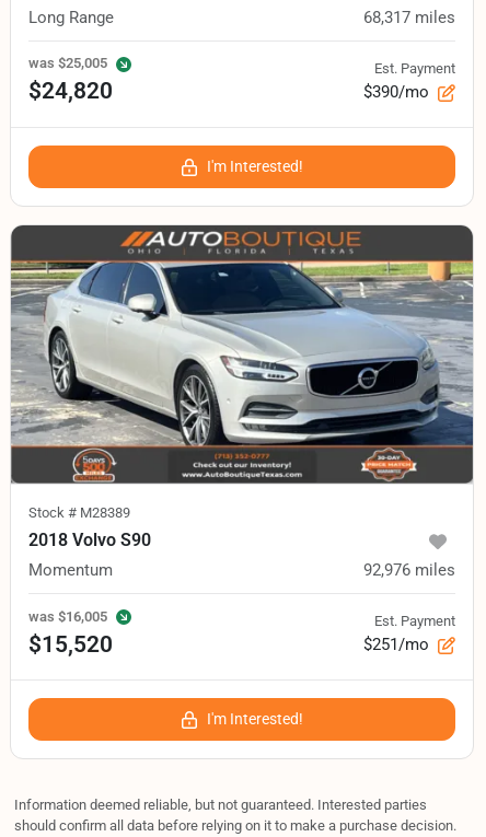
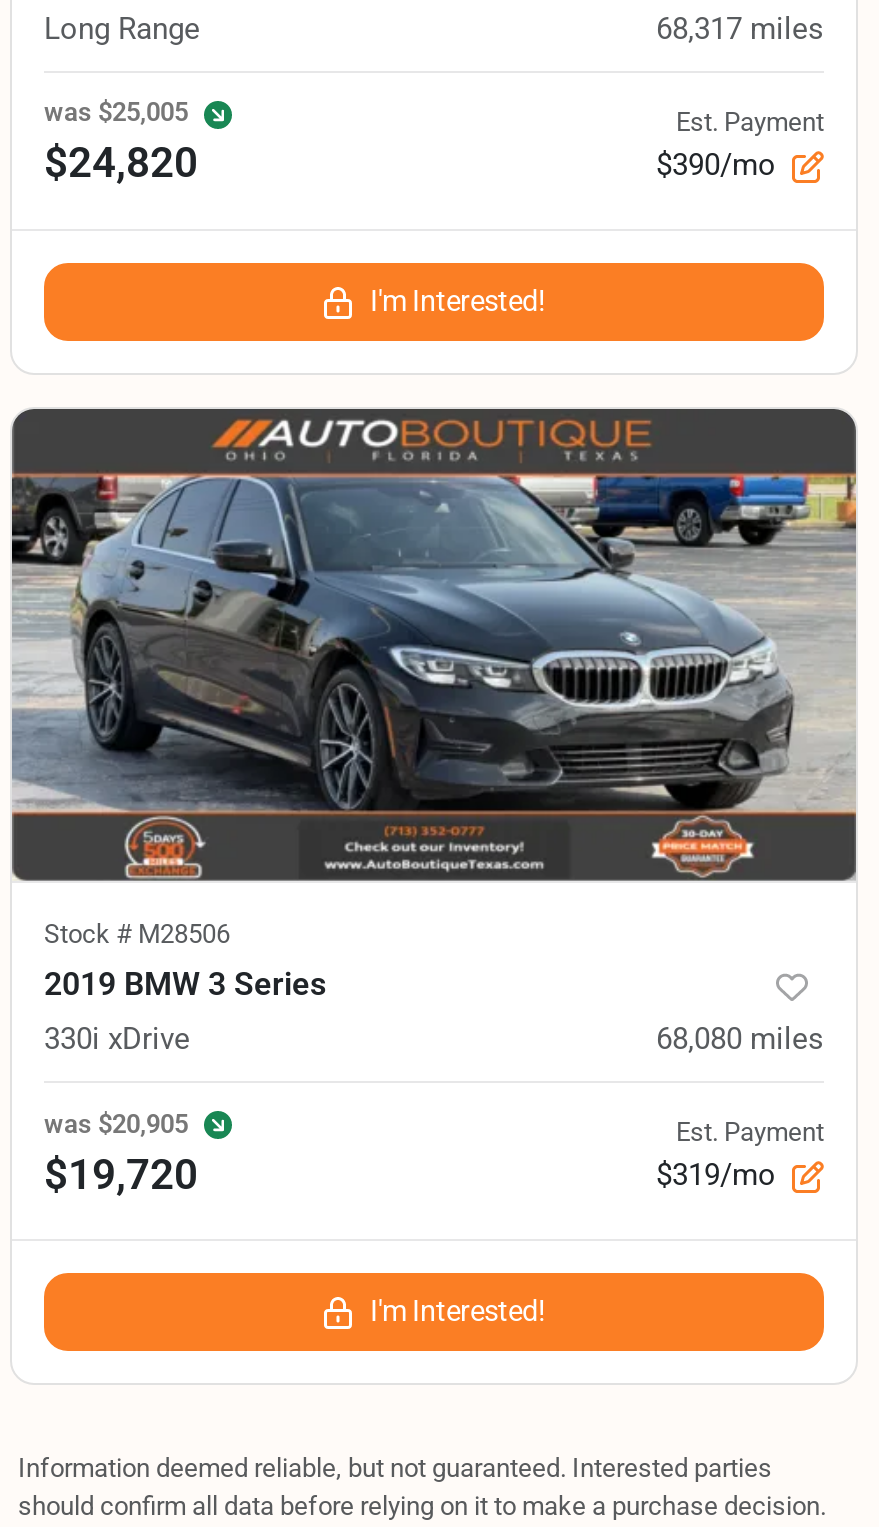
- [image]
+ [image]

- Stock #M28389
- 2018 Volvo S90
+ Stock #M28506
+ 2019 BMW 3 Series

- Momentum
- 92,976 miles
+ 330i xDrive
+ 68,080 miles

- was $16,005
- $15,520
+ was $20,905
+ $19,720

- $251/mo
+ $319/mo
